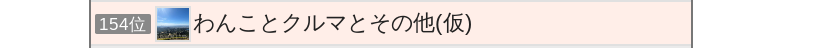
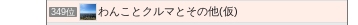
- 154位
+ 349位
